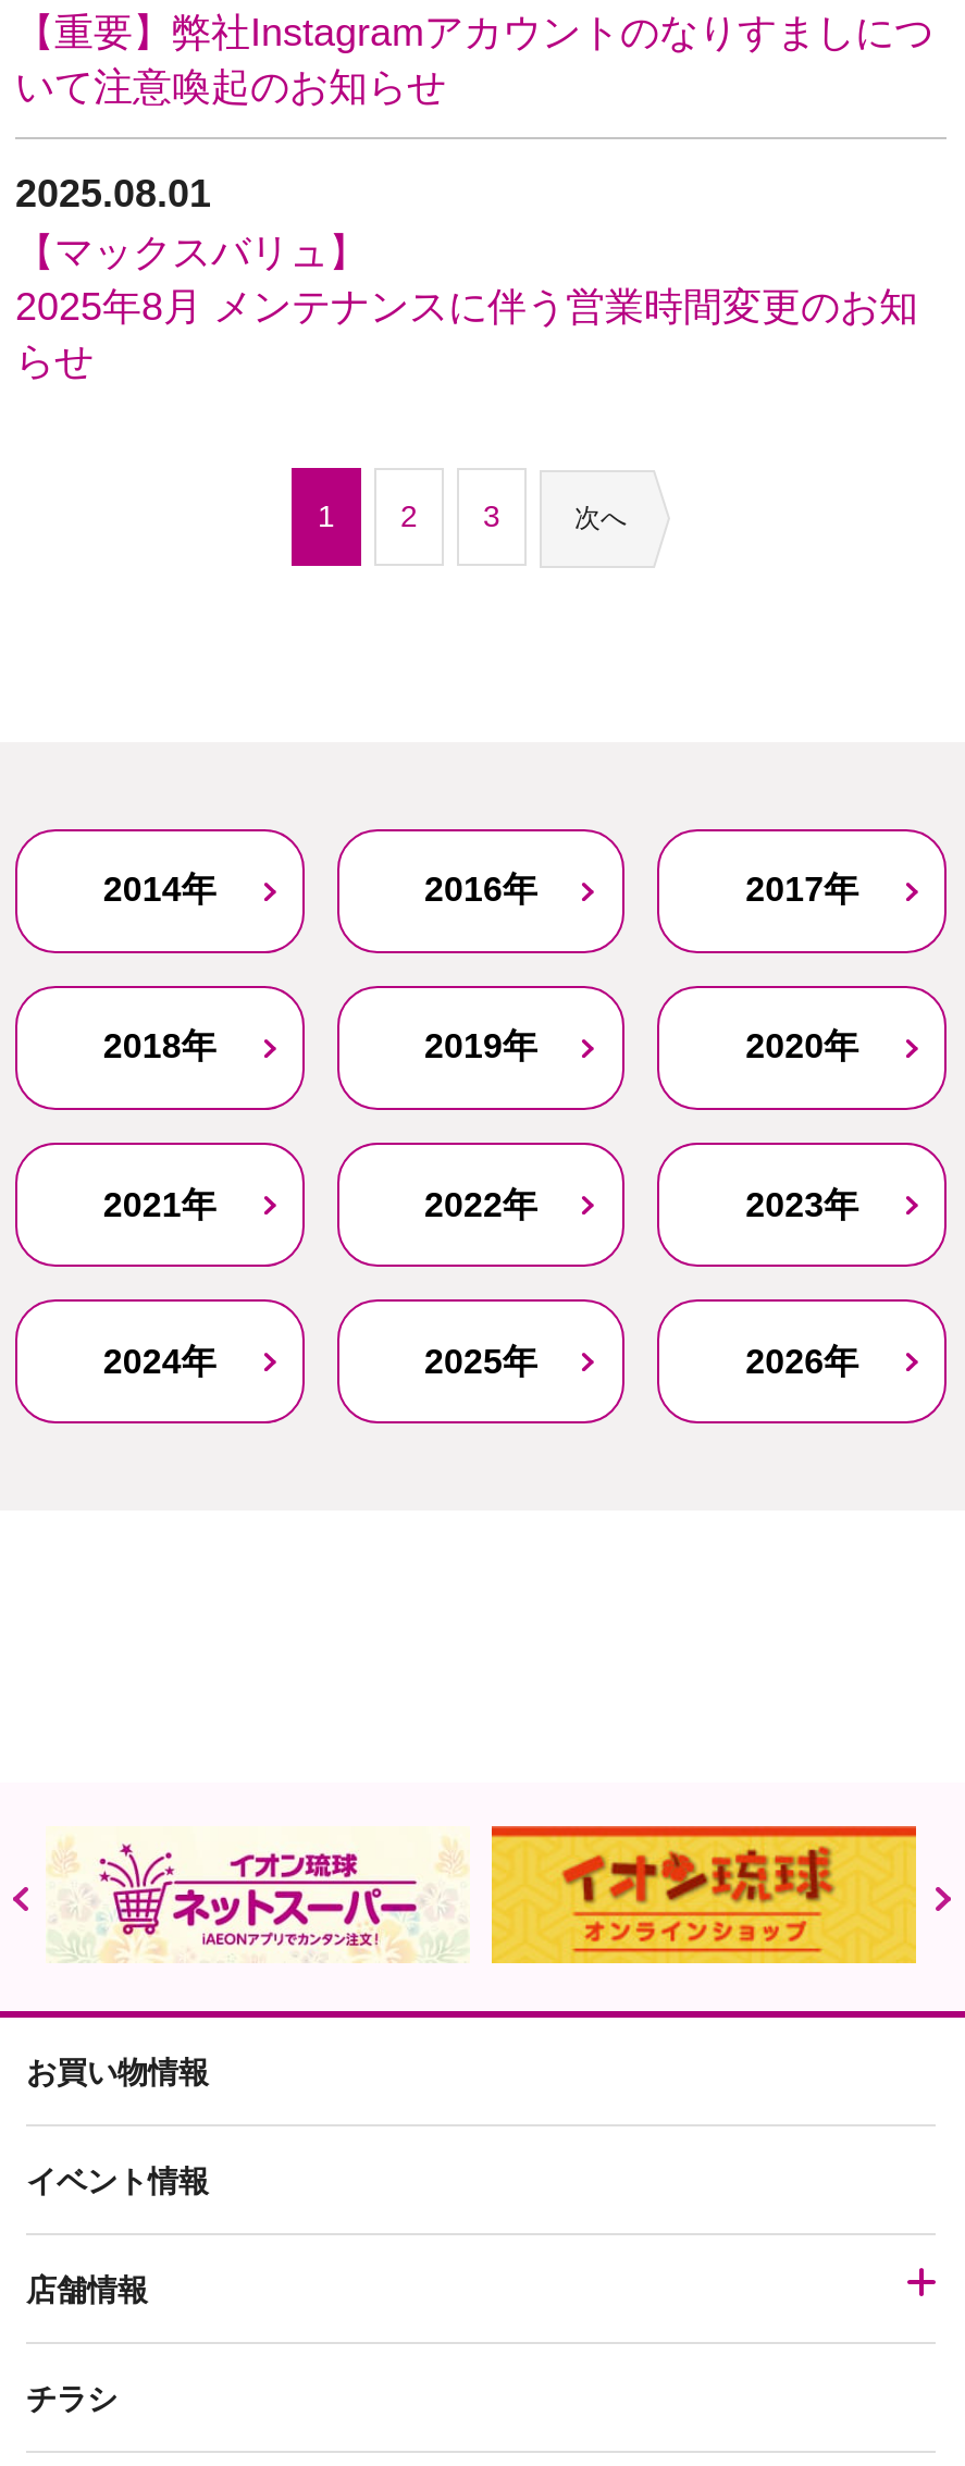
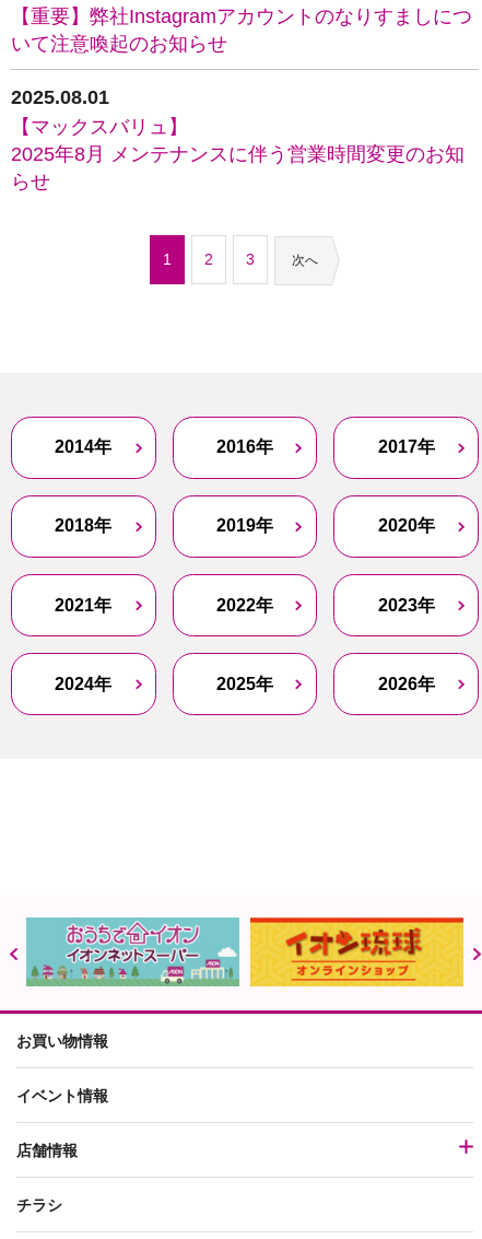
- [image]
+ [image]
